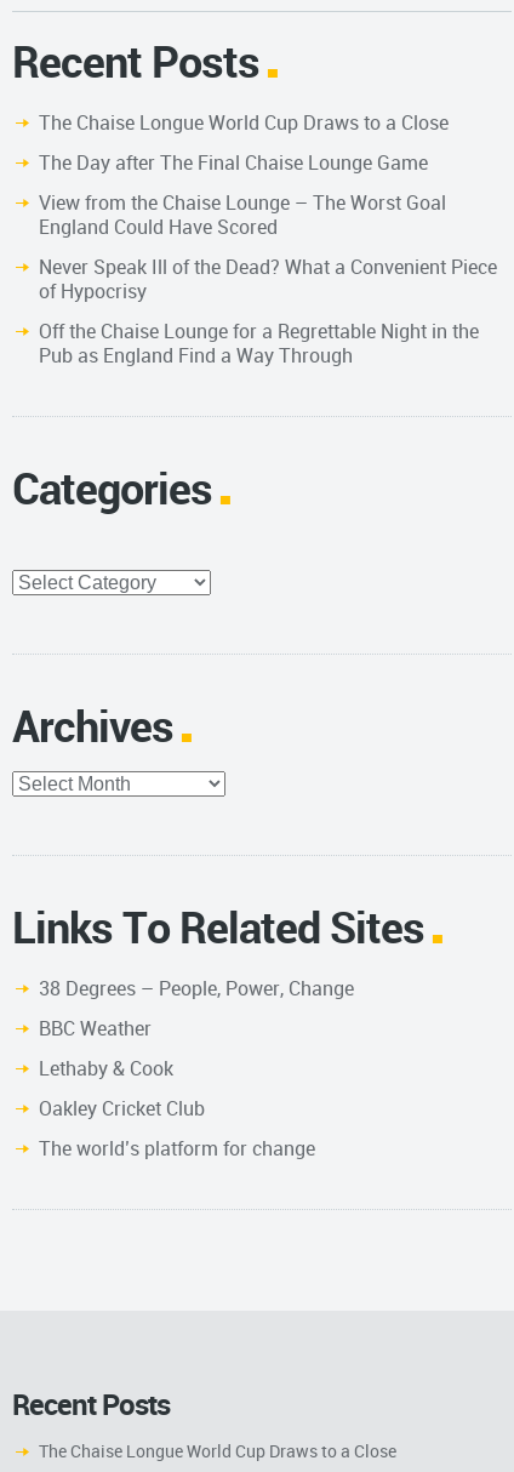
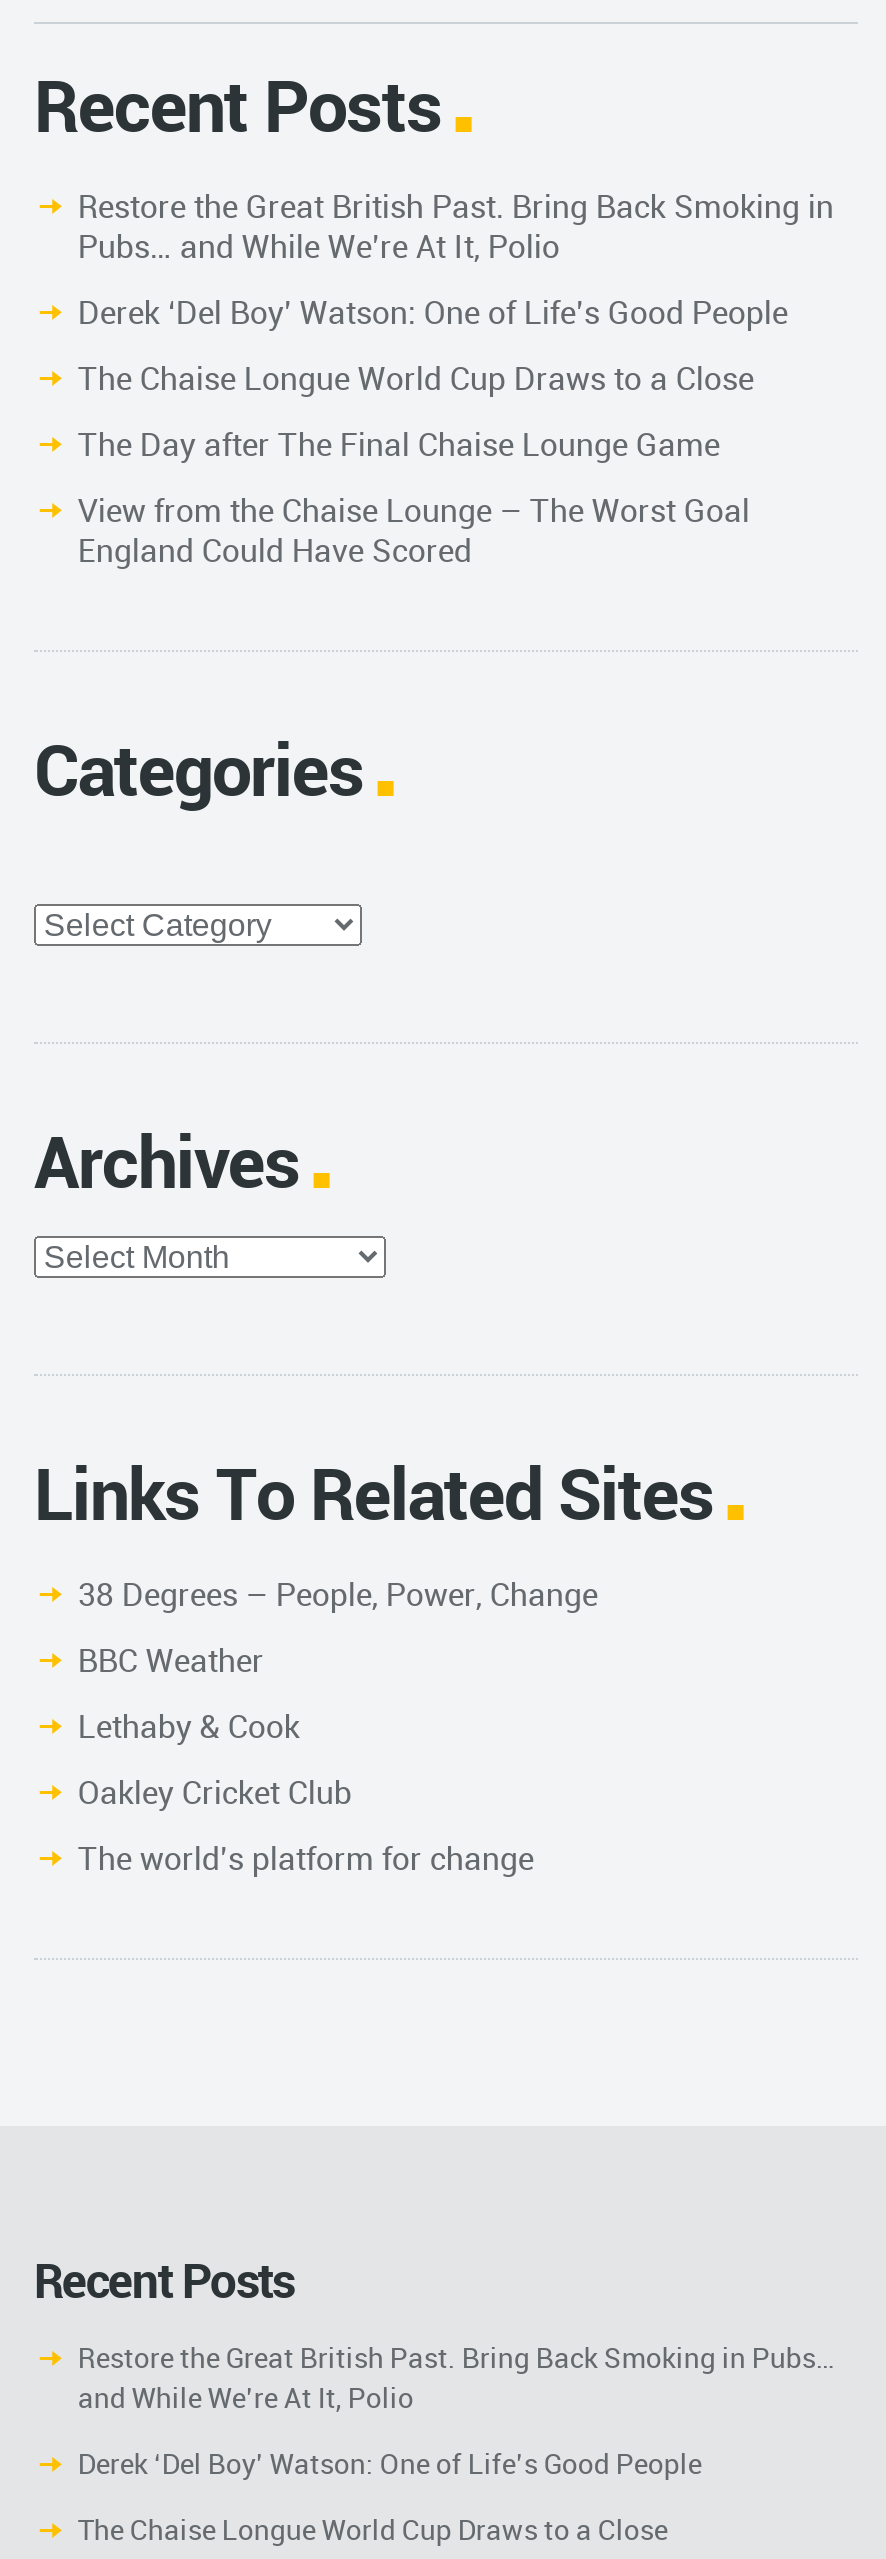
+ Restore the Great British Past. Bring Back Smoking in
+ Pubs… and While We’re At It, Polio
+ Derek ‘Del Boy’ Watson: One of Life’s Good People

moved down: The Chaise Longue World Cup Draws to a Close | The Day after The Final Chaise Lounge Game | View from the Chaise Lounge – The Worst Goal | England Could Have Scored

- Never Speak Ill of the Dead? What a Convenient Piece
- of Hypocrisy
- Off the Chaise Lounge for a Regrettable Night in the
- Pub as England Find a Way Through

moved up: Categories | Archives | Links To Related Sites | ... | The world’s platform for change | Recent Posts

+ Restore the Great British Past. Bring Back Smoking in Pubs…
+ and While We’re At It, Polio
+ Derek ‘Del Boy’ Watson: One of Life’s Good People
